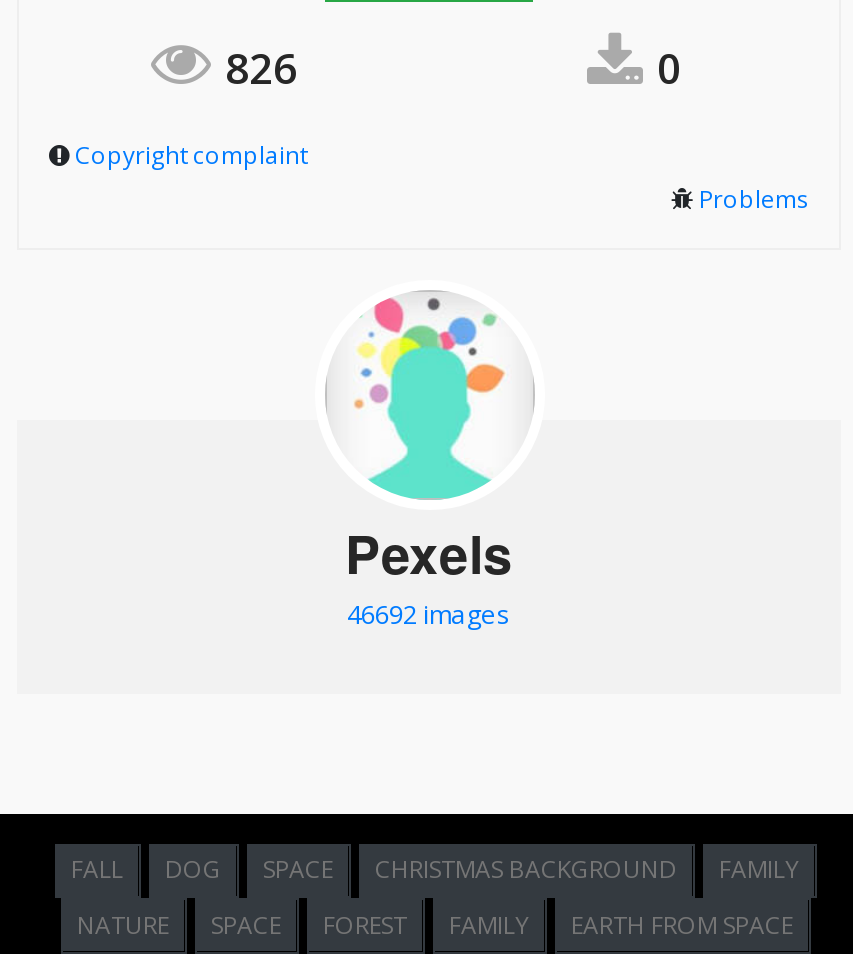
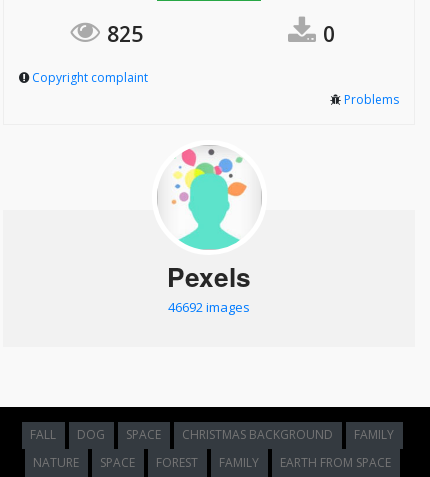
- 826
+ 825
